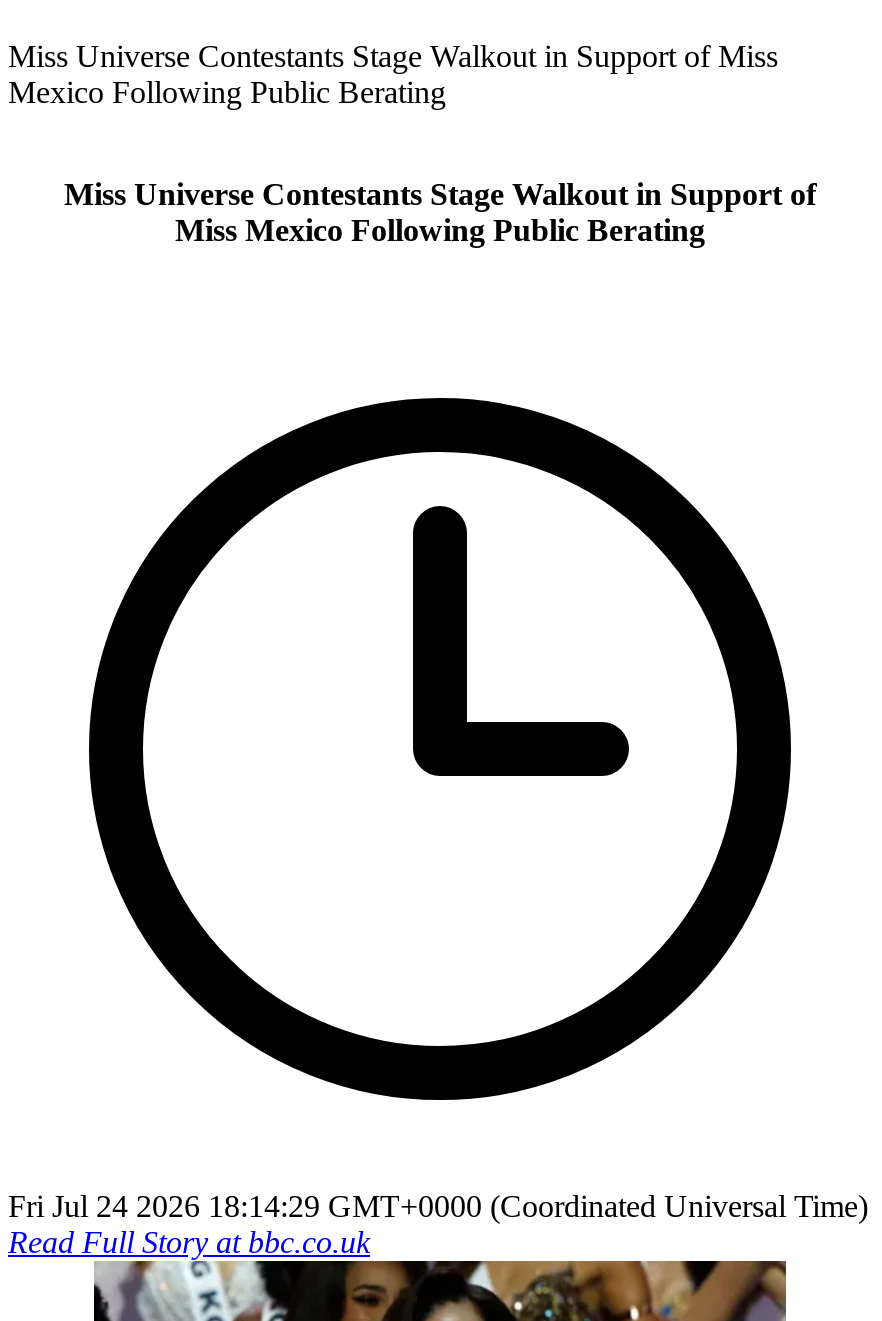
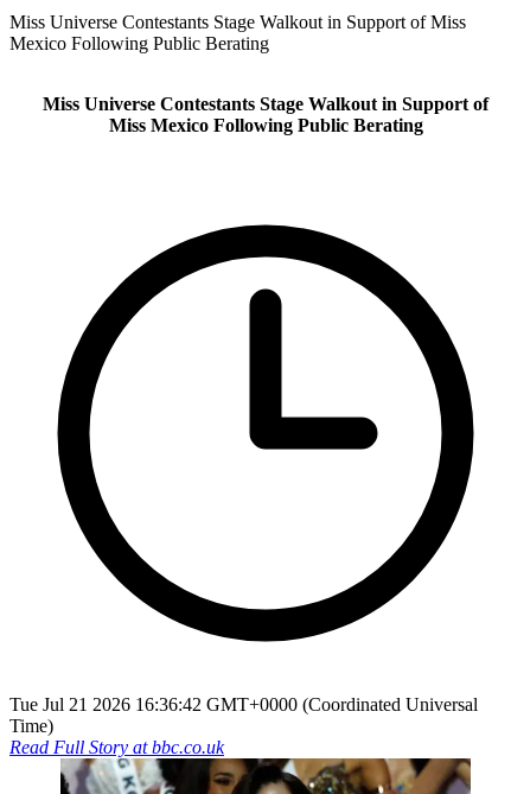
- Fri Jul 24 2026 18:14:29 GMT+0000 (Coordinated Universal Time)
+ Tue Jul 21 2026 16:36:42 GMT+0000 (Coordinated Universal
+ Time)
